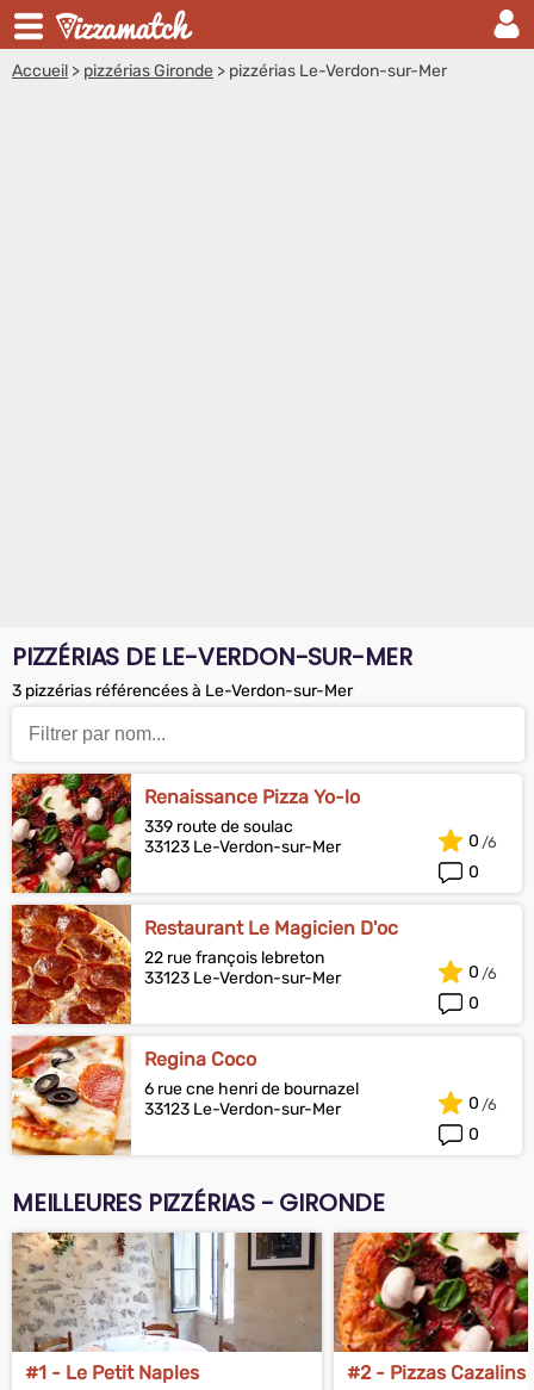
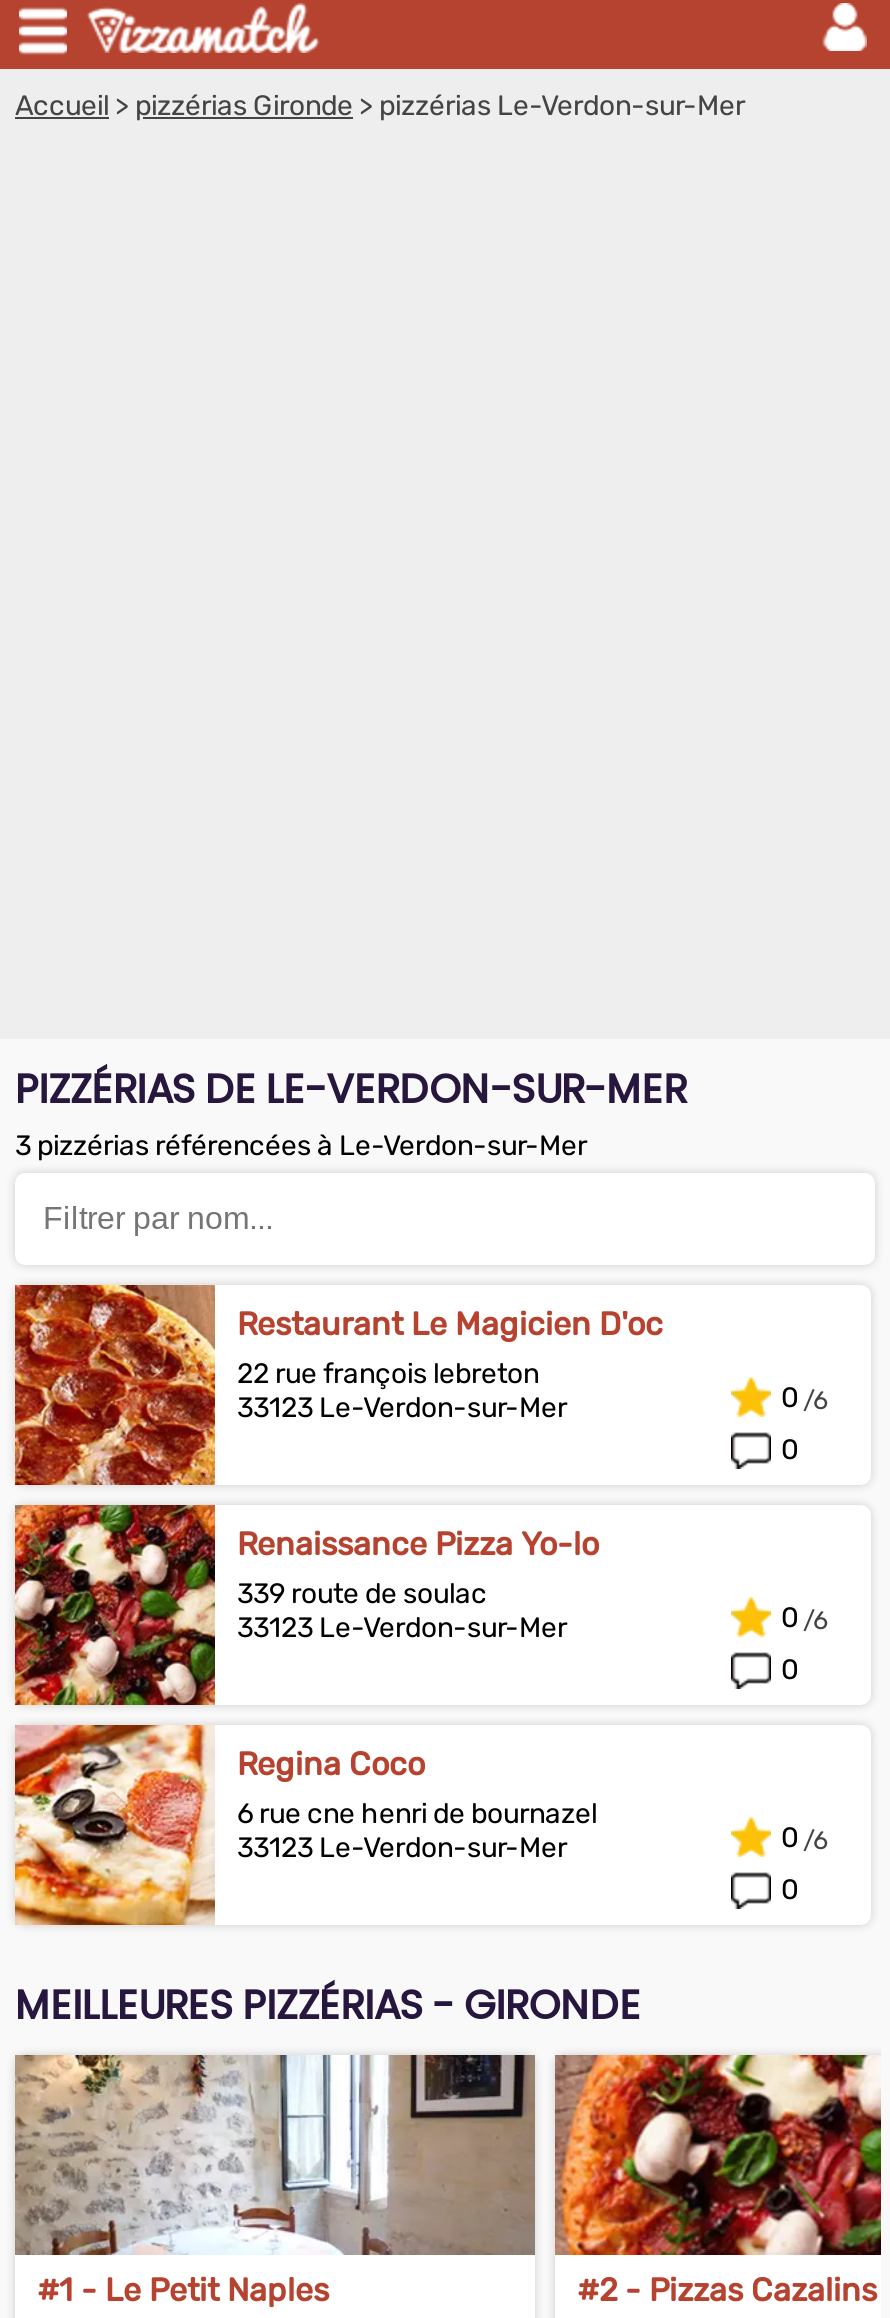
moved down: [image] | Renaissance Pizza Yo-lo | 339 route de soulac

moved up: [image] | Restaurant Le Magicien D'oc | 22 rue françois lebreton
